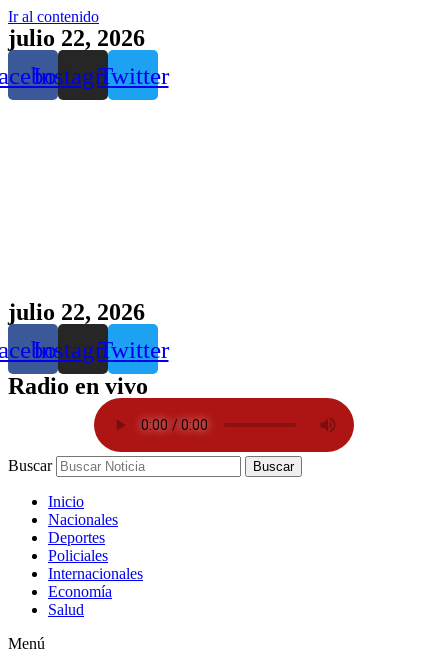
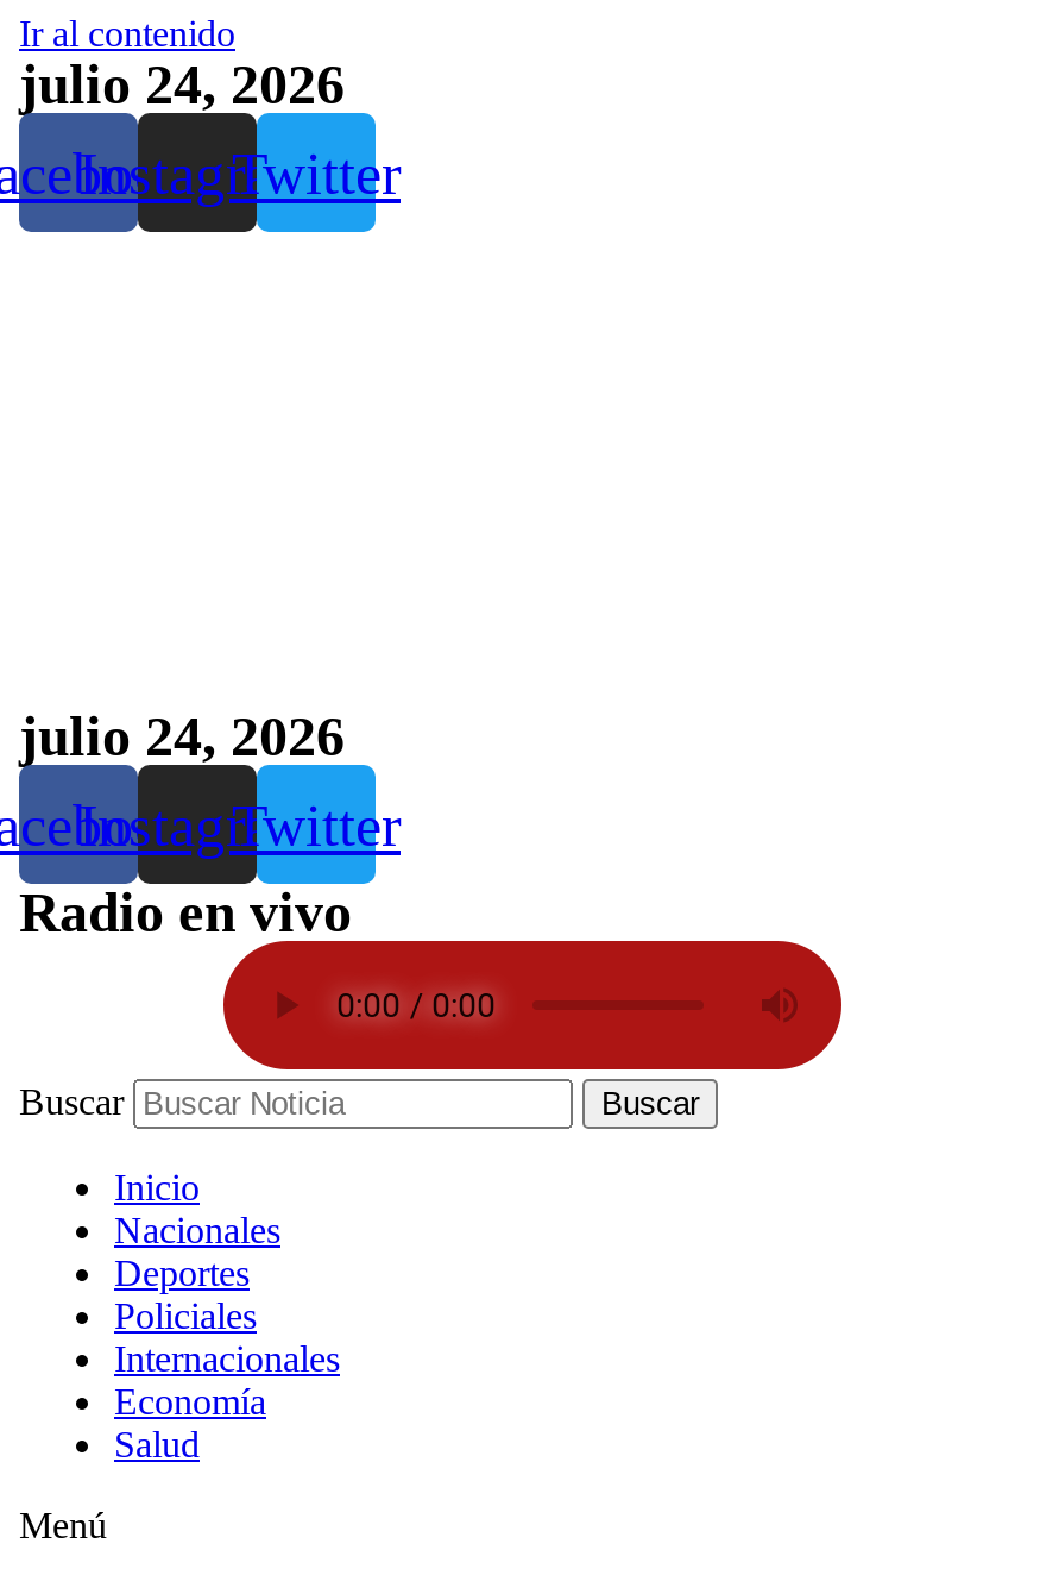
- julio 22, 2026
+ julio 24, 2026

- julio 22, 2026
+ julio 24, 2026
